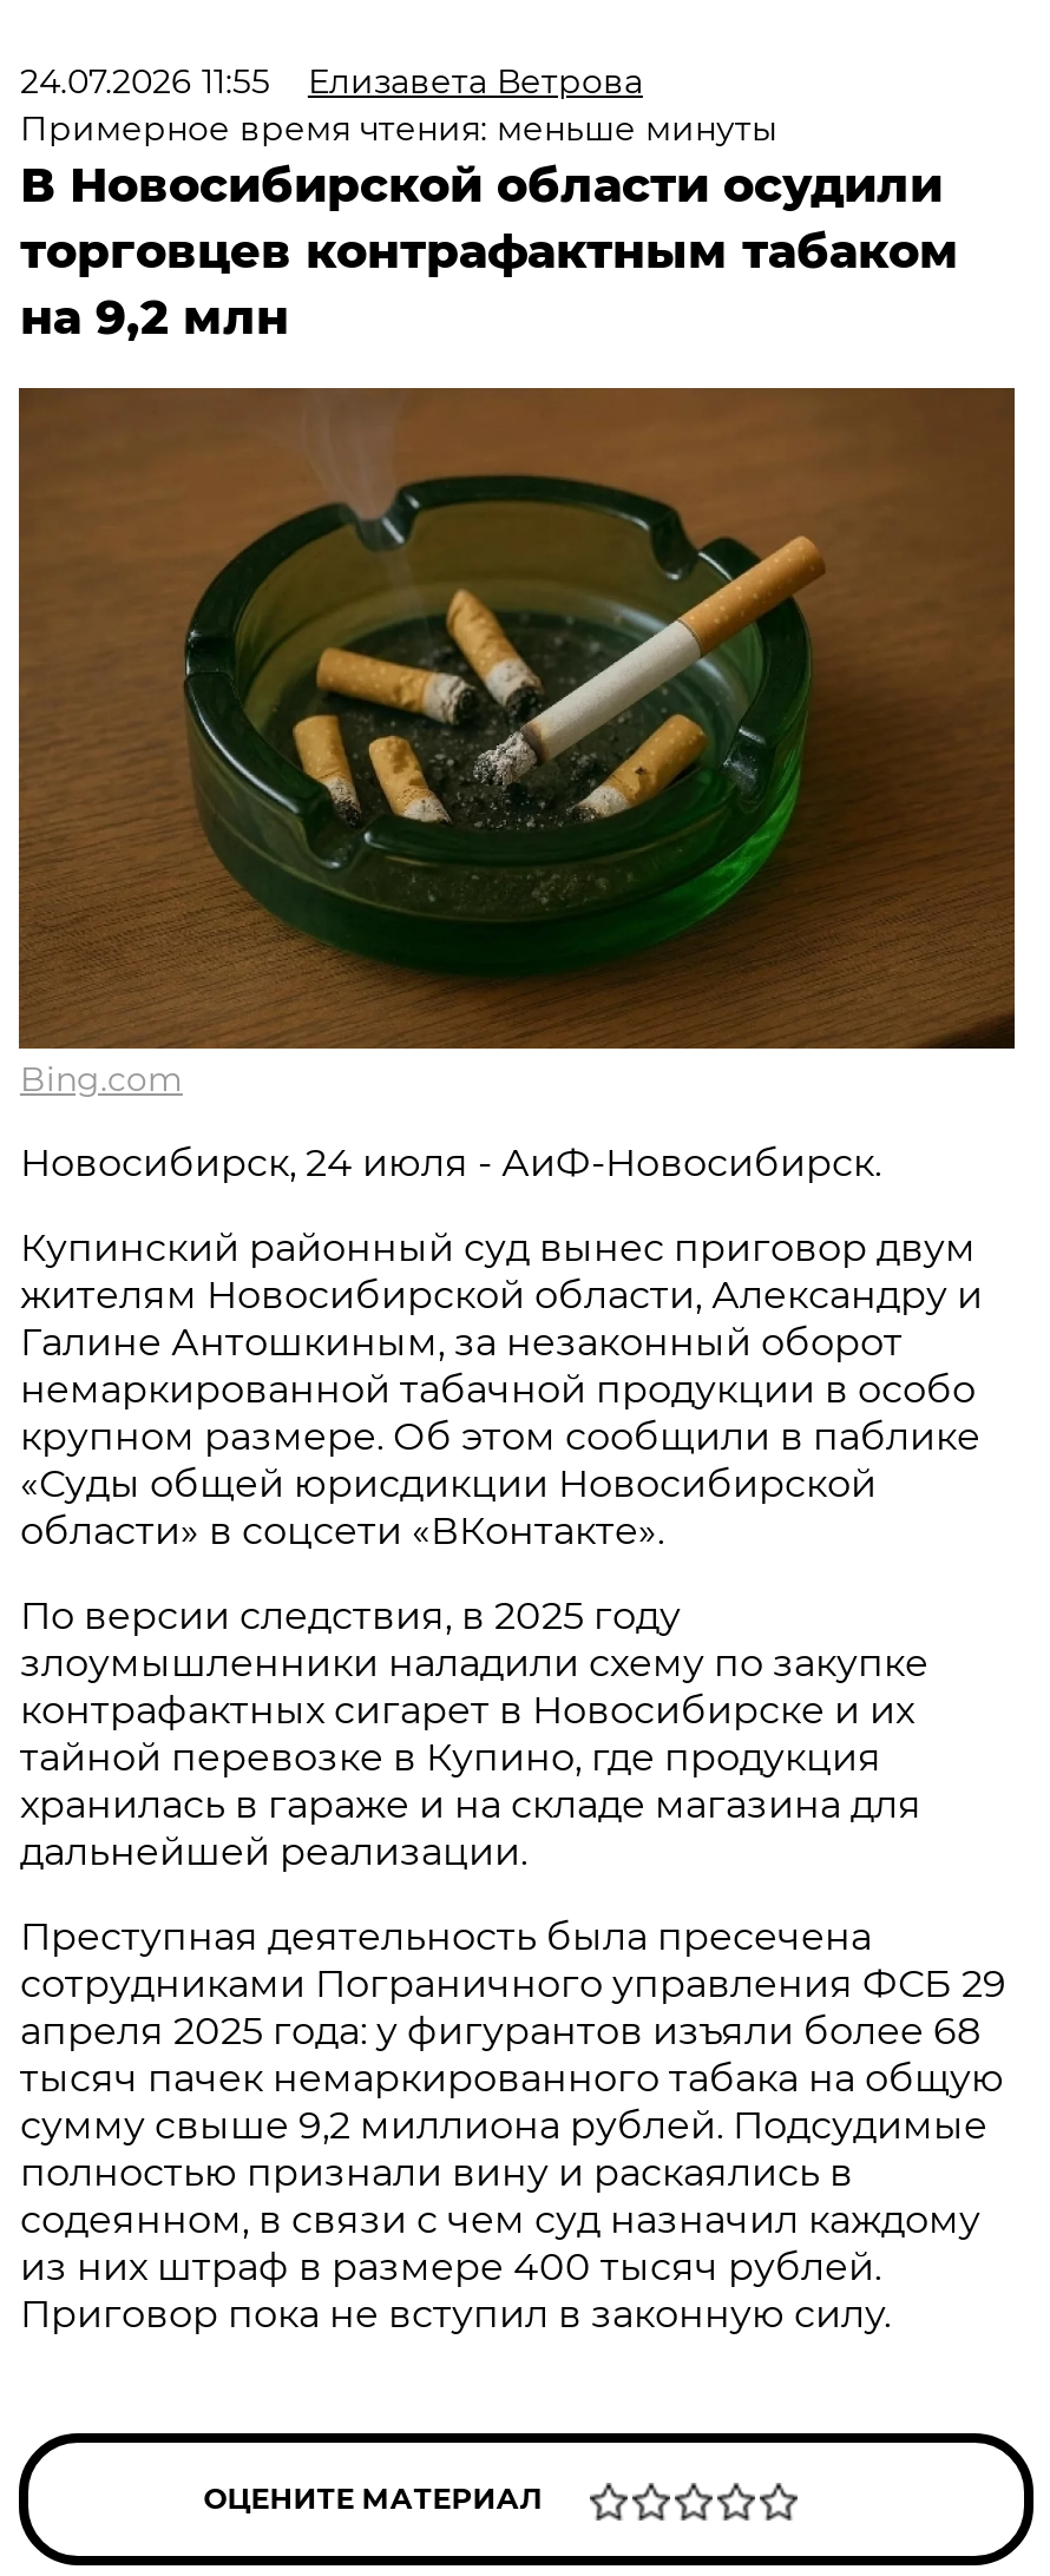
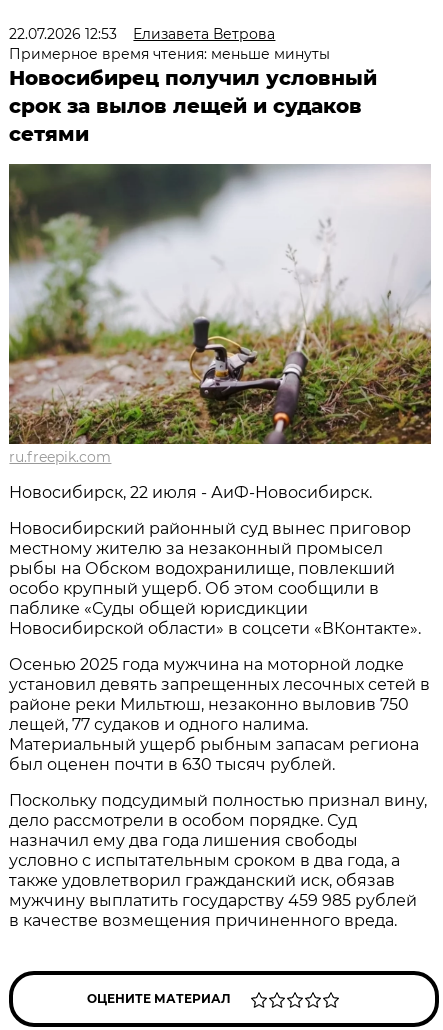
- 24.07.2026 11:55 Елизавета Ветрова
+ 22.07.2026 12:53 Елизавета Ветрова

- В Новосибирской области осудили
- торговцев контрафактным табаком
- на 9,2 млн
+ Новосибирец получил условный
+ срок за вылов лещей и судаков
+ сетями

- [image]
- Bing.com
+ [image]
+ ru.freepik.com

- Новосибирcк, 24 июля - АиФ-Новосибирск.
+ Новосибирcк, 22 июля - АиФ-Новосибирск.

- Купинский районный суд вынес приговор двум
- жителям Новосибирской области, Александру и
- Галине Антошкиным, за незаконный оборот
- немаркированной табачной продукции в особо
- крупном размере. Об этом сообщили в паблике
- «Суды общей юрисдикции Новосибирской
- области» в соцсети «ВКонтакте».
+ Новосибирский районный суд вынес приговор
+ местному жителю за незаконный промысел
+ рыбы на Обском водохранилище, повлекший
+ особо крупный ущерб. Об этом сообщили в
+ паблике «Суды общей юрисдикции
+ Новосибирской области» в соцсети «ВКонтакте».

- По версии следствия, в 2025 году
- злоумышленники наладили схему по закупке
- контрафактных сигарет в Новосибирске и их
- тайной перевозке в Купино, где продукция
- хранилась в гараже и на складе магазина для
- дальнейшей реализации.
+ Осенью 2025 года мужчина на моторной лодке
+ установил девять запрещенных лесочных сетей в
+ районе реки Мильтюш, незаконно выловив 750
+ лещей, 77 судаков и одного налима.
+ Материальный ущерб рыбным запасам региона
+ был оценен почти в 630 тысяч рублей.

- Преступная деятельность была пресечена
- сотрудниками Пограничного управления ФСБ 29
- апреля 2025 года: у фигурантов изъяли более 68
- тысяч пачек немаркированного табака на общую
- сумму свыше 9,2 миллиона рублей. Подсудимые
- полностью признали вину и раскаялись в
- содеянном, в связи с чем суд назначил каждому
- из них штраф в размере 400 тысяч рублей.
- Приговор пока не вступил в законную силу.
+ Поскольку подсудимый полностью признал вину,
+ дело рассмотрели в особом порядке. Суд
+ назначил ему два года лишения свободы
+ условно с испытательным сроком в два года, а
+ также удовлетворил гражданский иск, обязав
+ мужчину выплатить государству 459 985 рублей
+ в качестве возмещения причиненного вреда.
